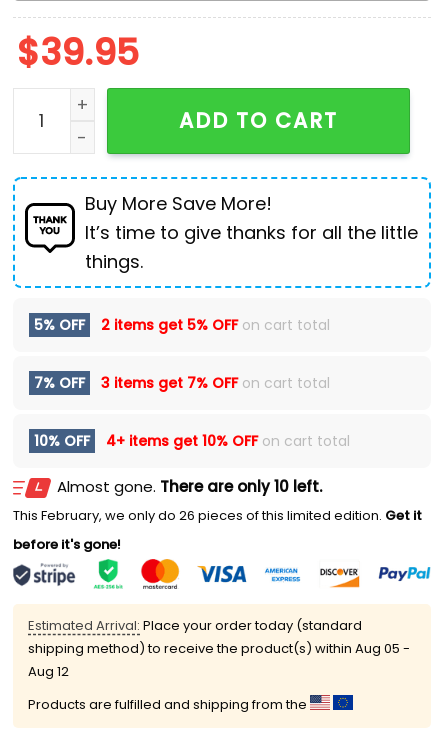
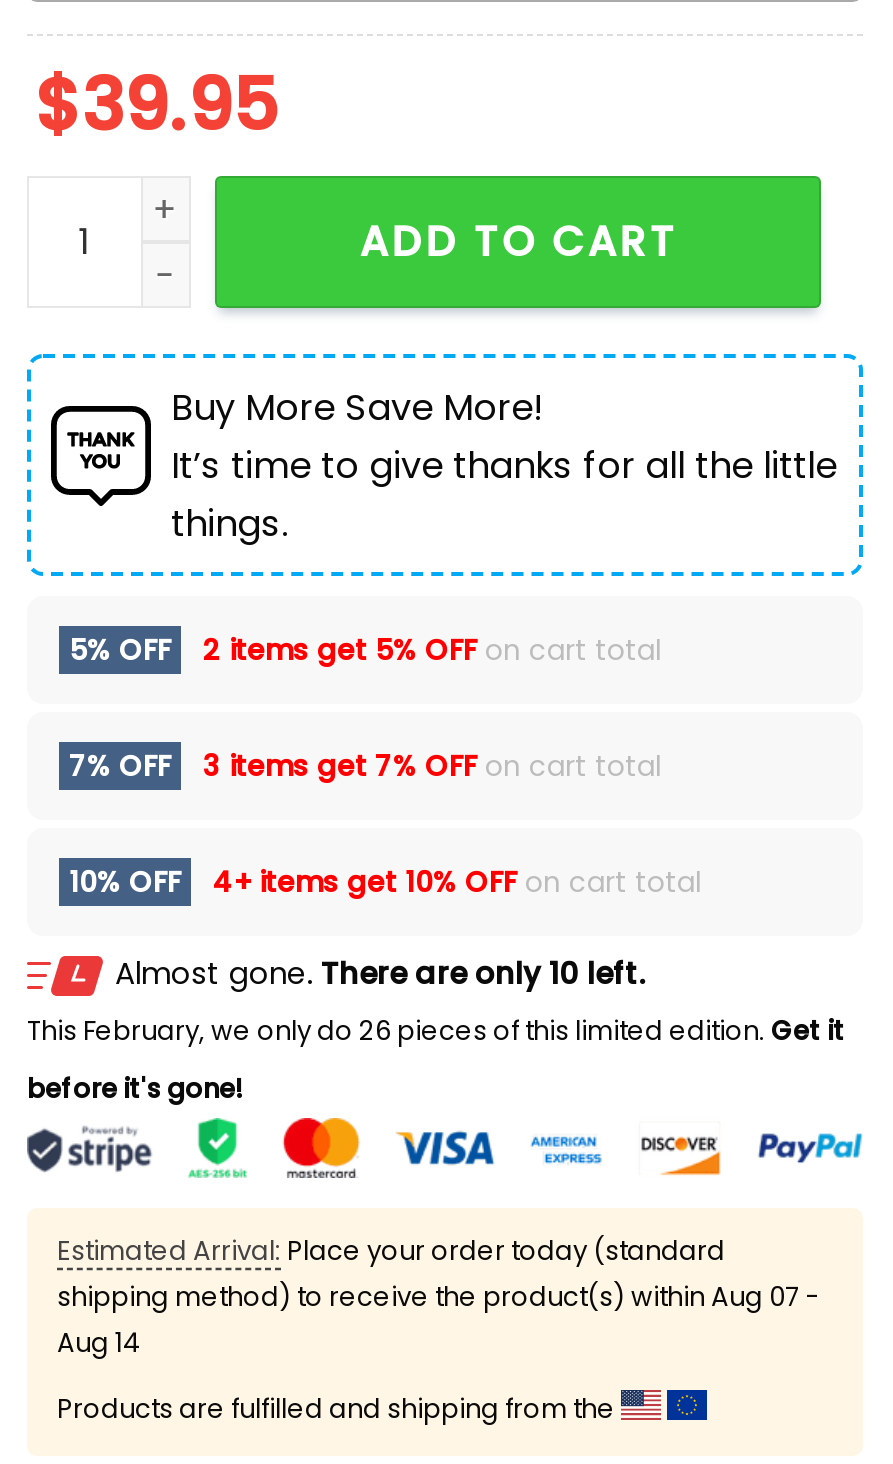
- shipping method) to receive the product(s) within Aug 05 -
+ shipping method) to receive the product(s) within Aug 07 -

- Aug 12
+ Aug 14
